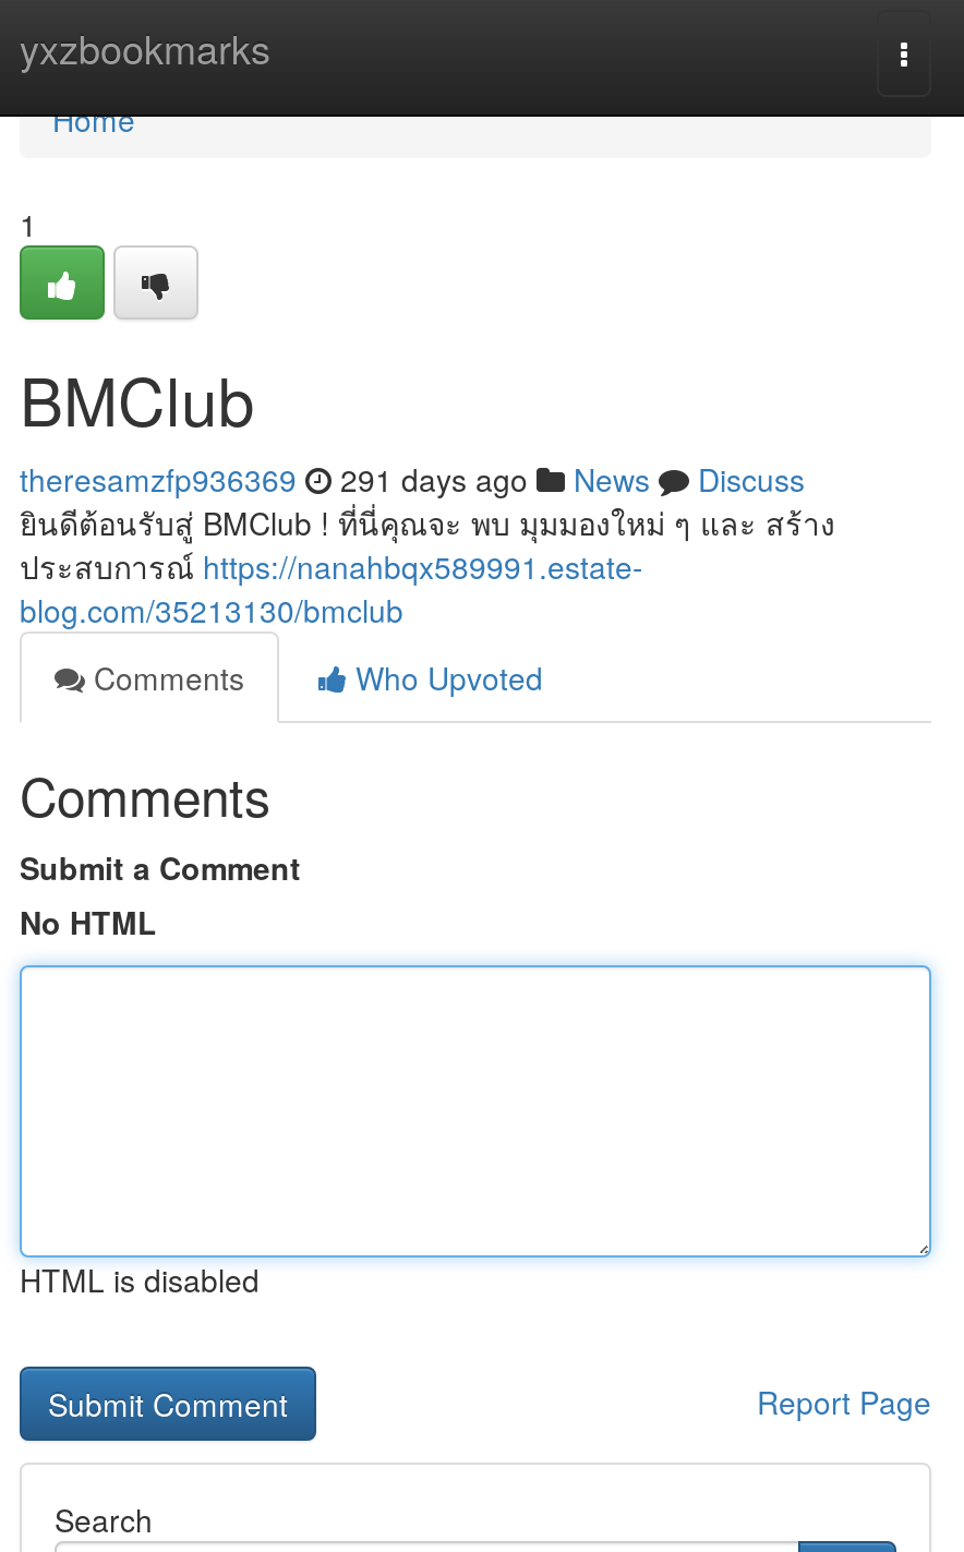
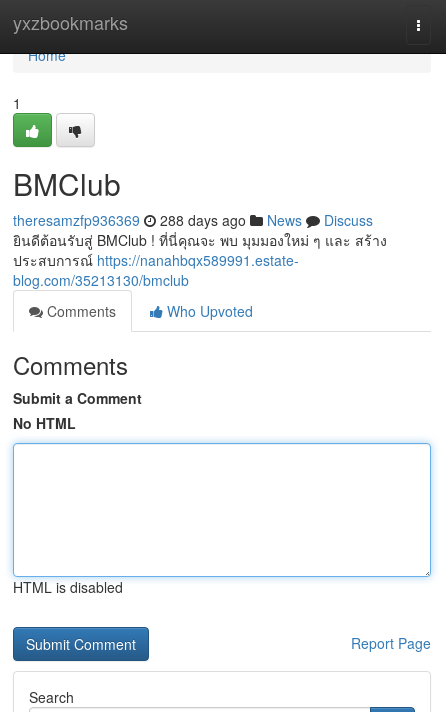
- theresamzfp936369 291 days ago News Discuss
+ theresamzfp936369 288 days ago News Discuss
